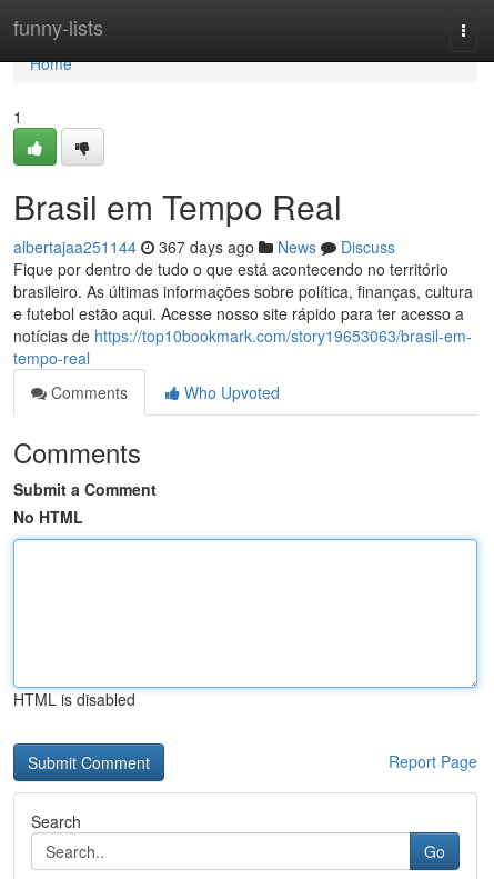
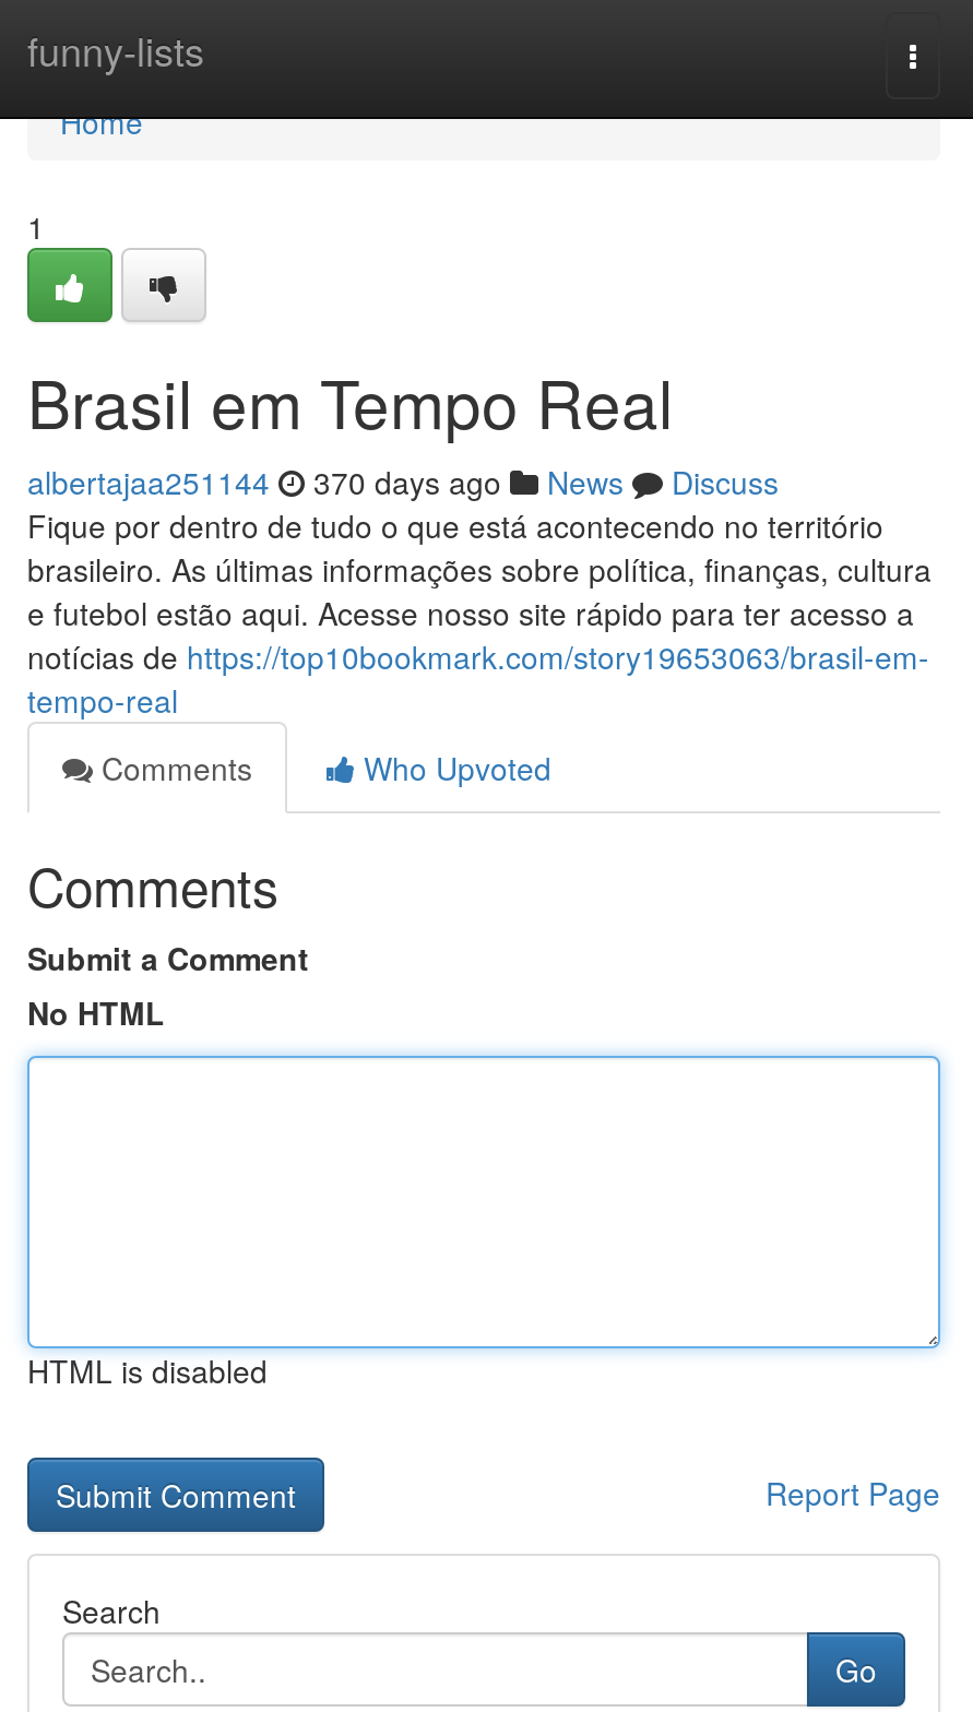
- albertajaa251144 367 days ago News Discuss
+ albertajaa251144 370 days ago News Discuss
